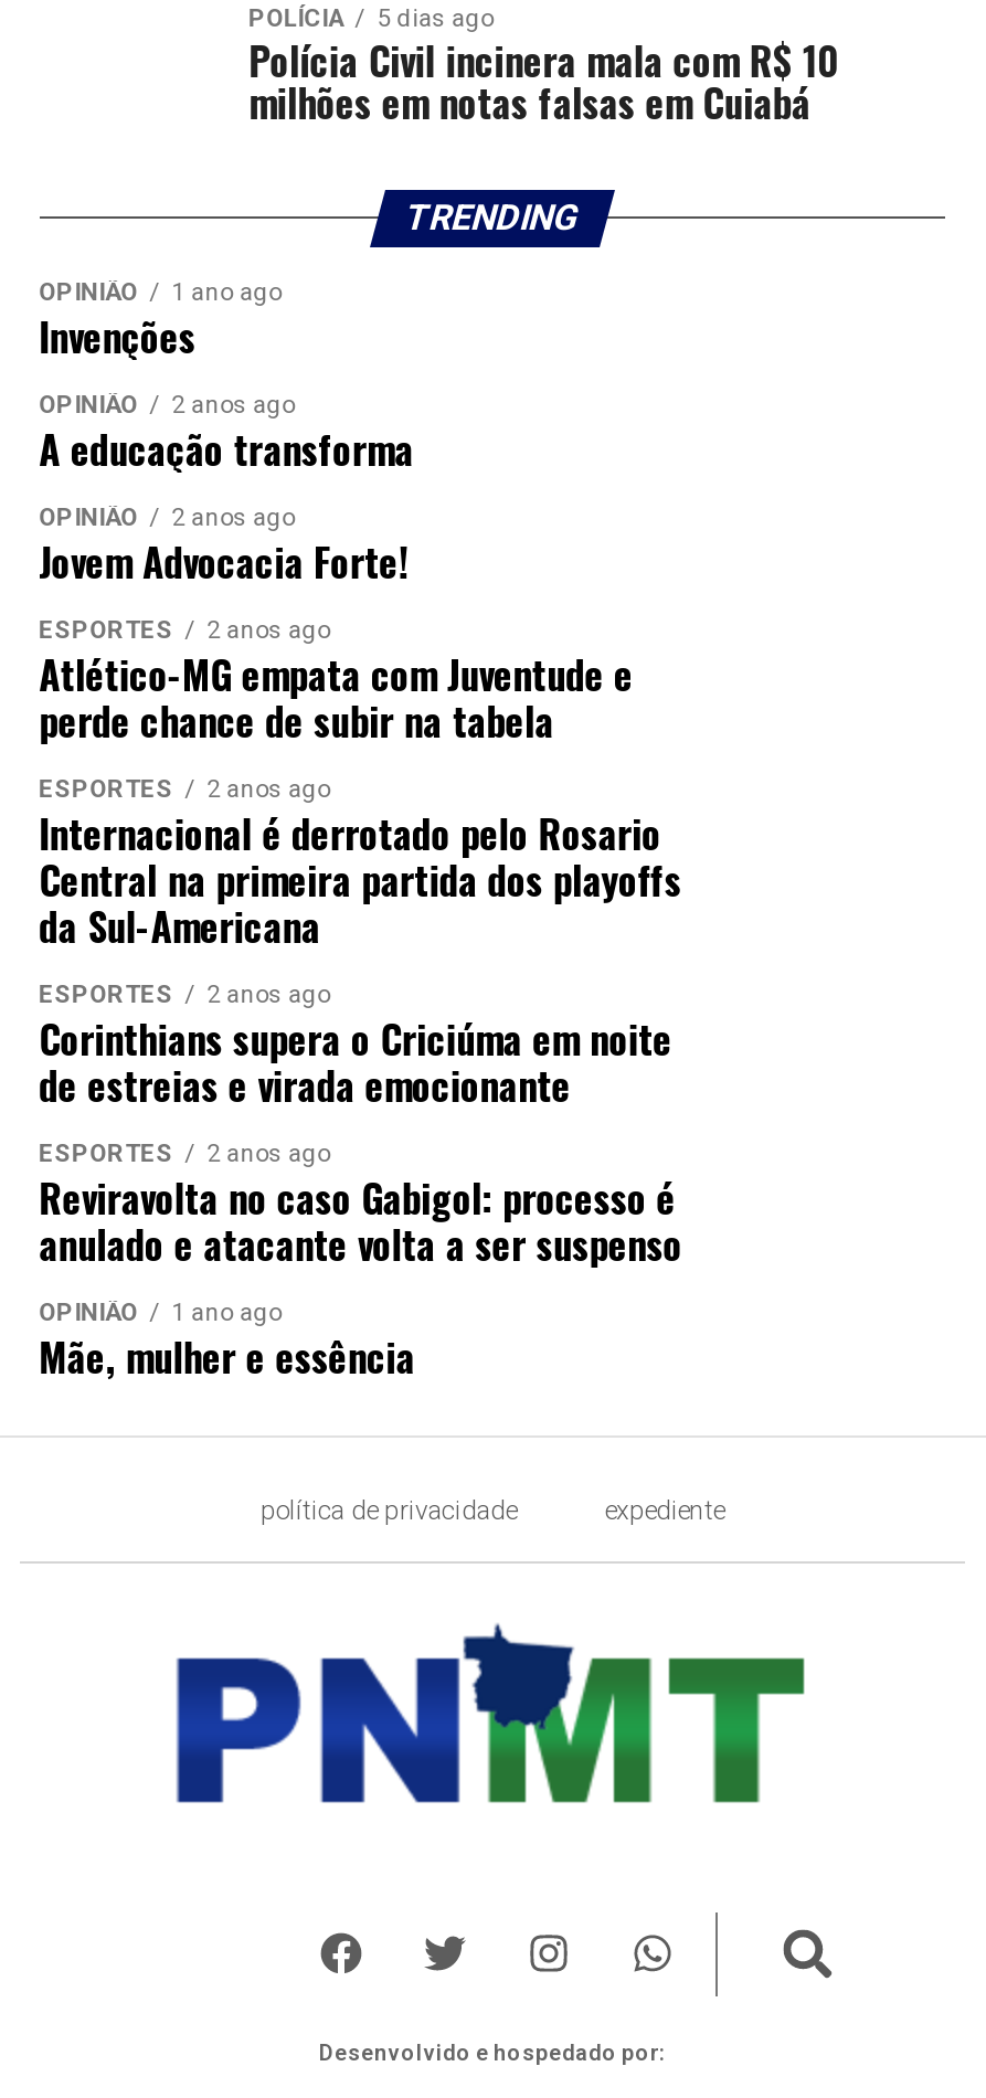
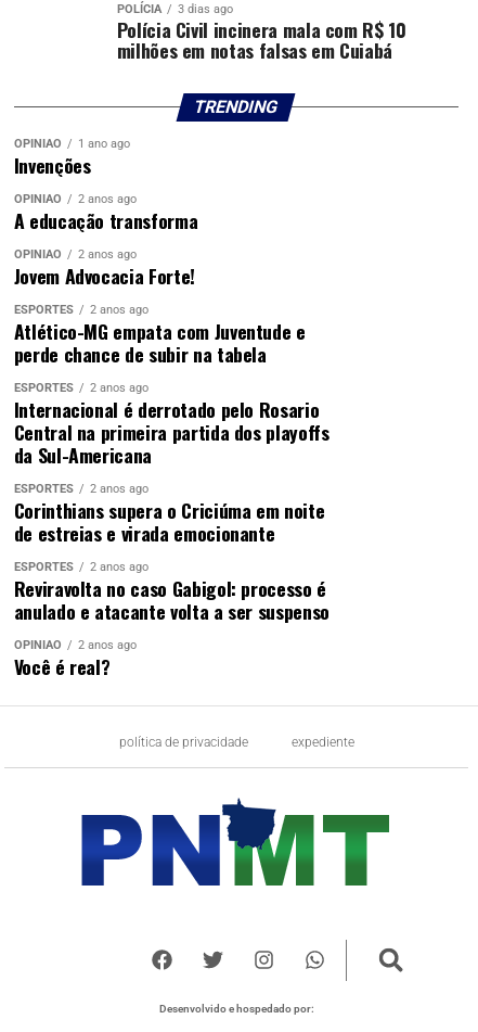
- POLÍCIA 5 dias ago
+ POLÍCIA 3 dias ago

- 1 ano ago
- Mãe, mulher e essência
+ 2 anos ago
+ Você é real?
